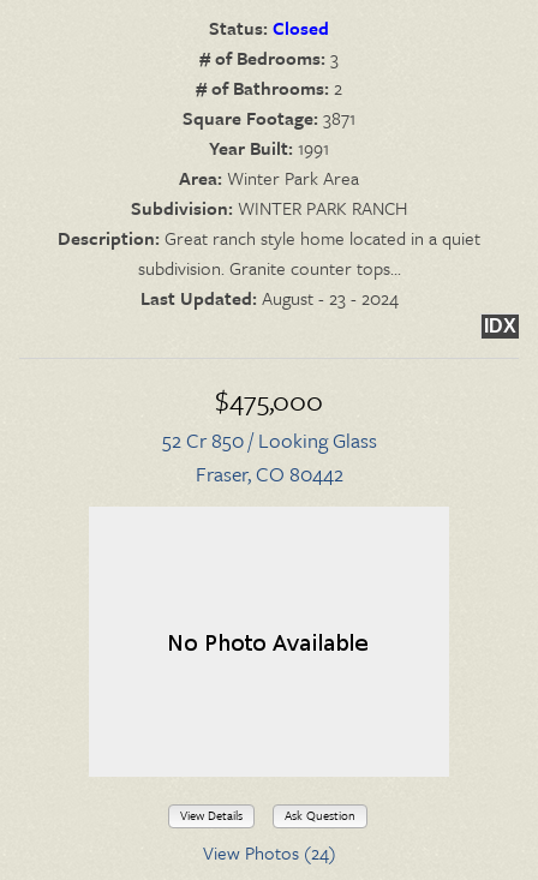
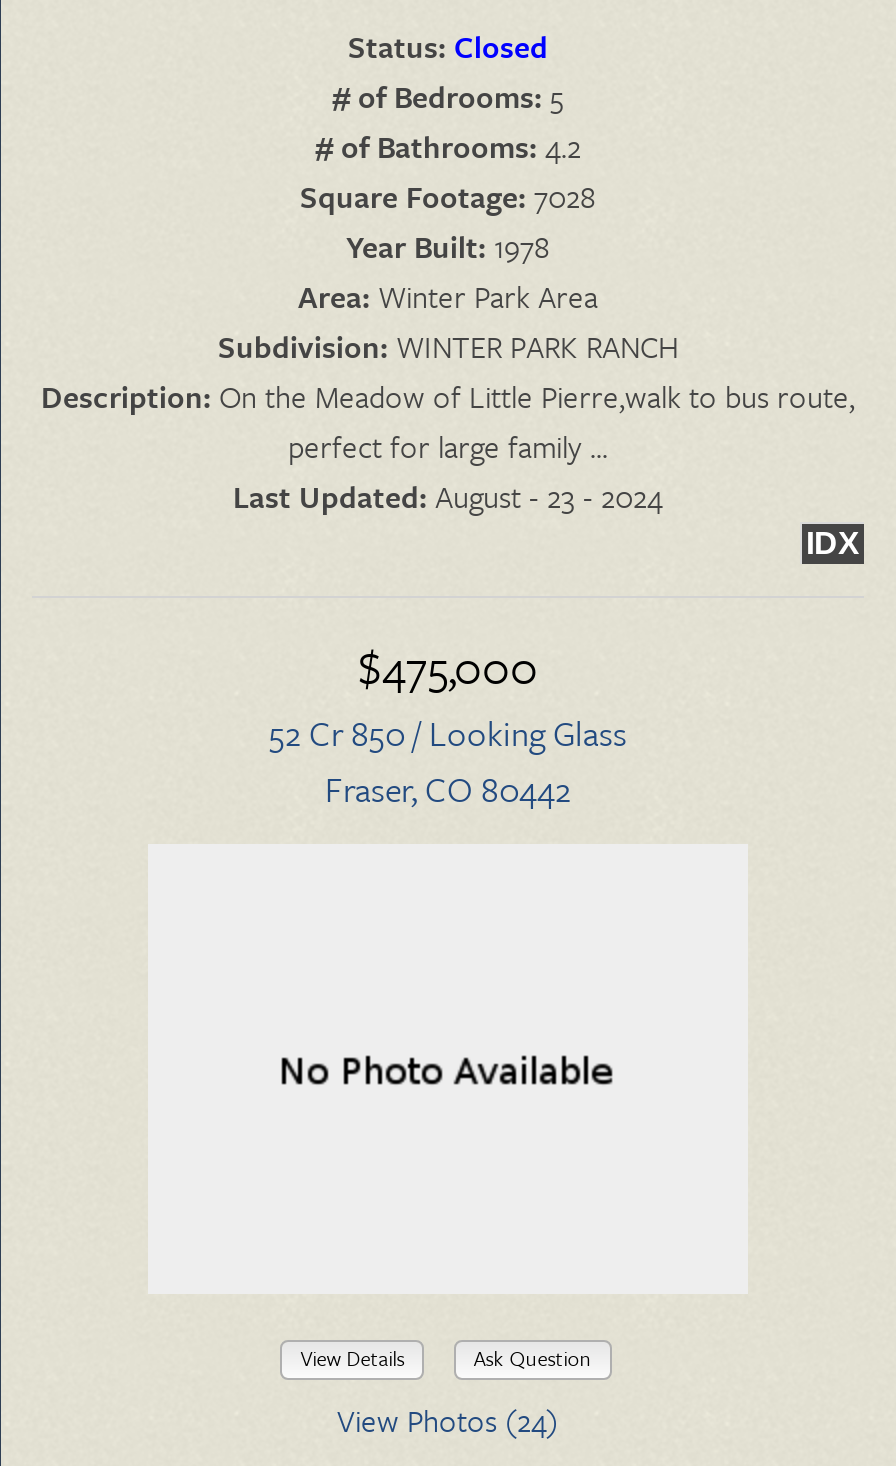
- # of Bedrooms: 3
+ # of Bedrooms: 5

- # of Bathrooms: 2
+ # of Bathrooms: 4.2

- Square Footage: 3871
+ Square Footage: 7028

- Year Built: 1991
+ Year Built: 1978

- Description: Great ranch style home located in a quiet
- subdivision. Granite counter tops...
+ Description: On the Meadow of Little Pierre,walk to bus route,
+ perfect for large family ...
